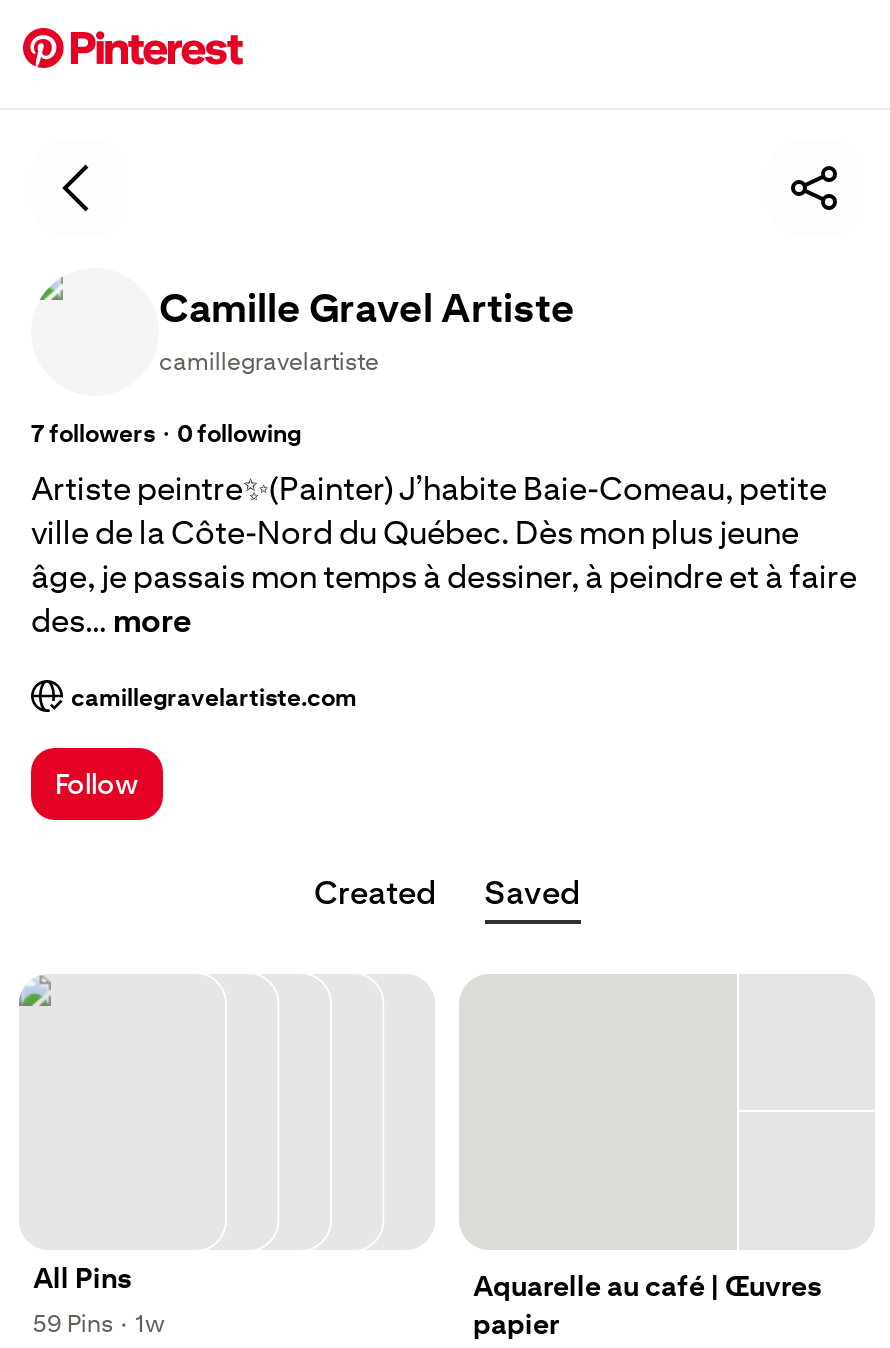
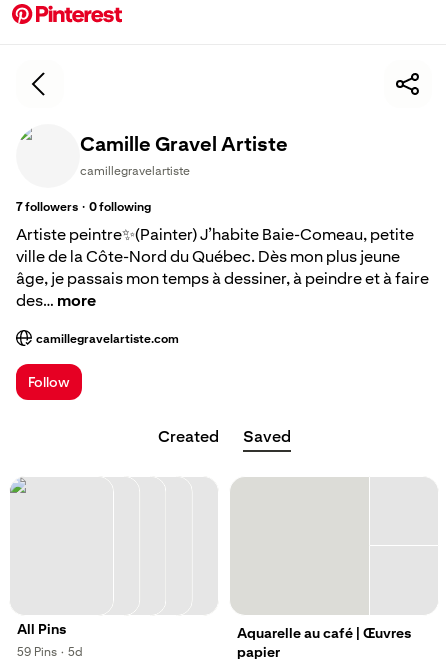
- ,59 Pins · , 1w
+ ,59 Pins · , 5d
